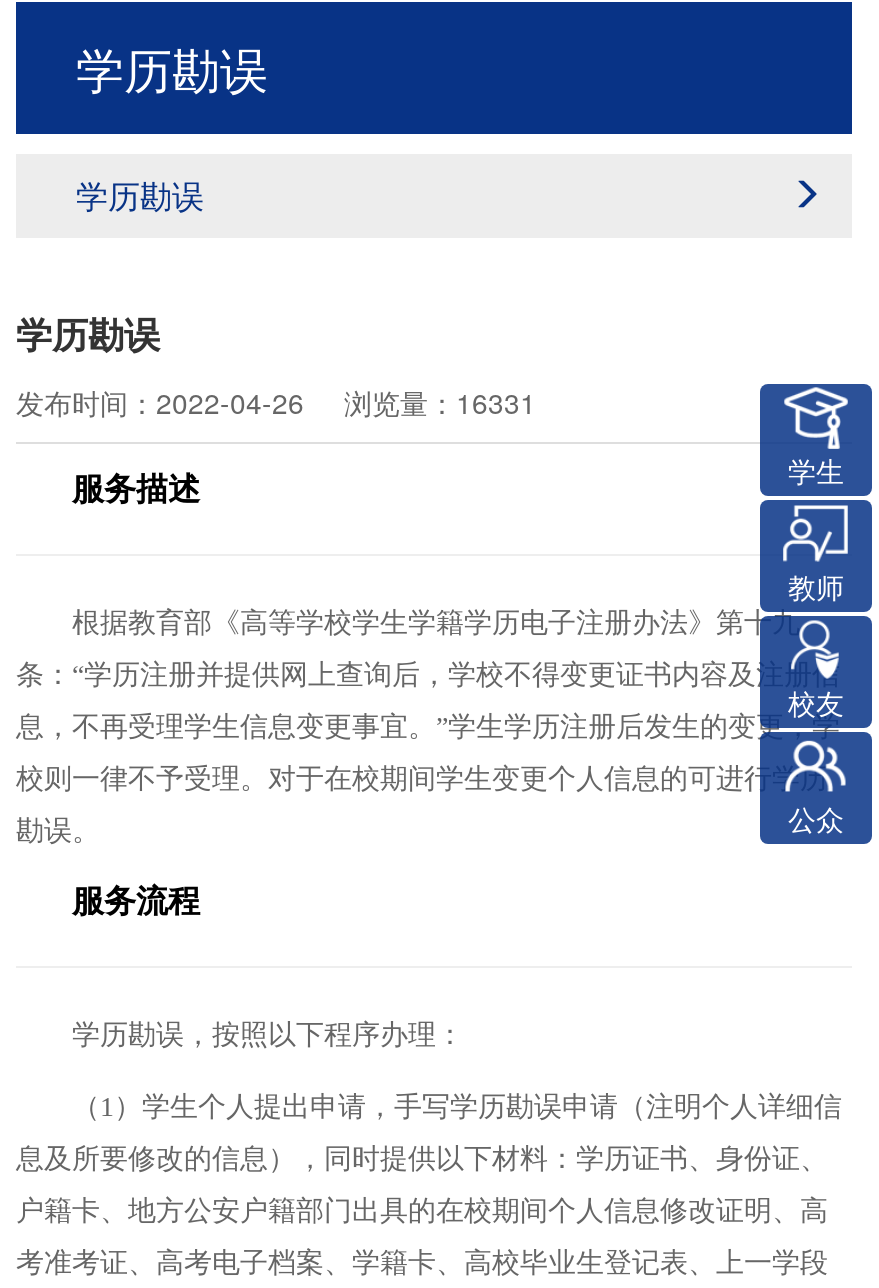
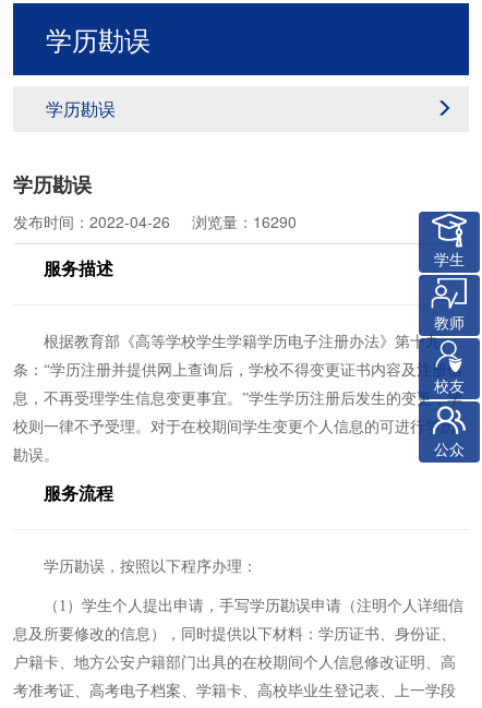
- 发布时间：2022-04-26 浏览量：16331
+ 发布时间：2022-04-26 浏览量：16290
